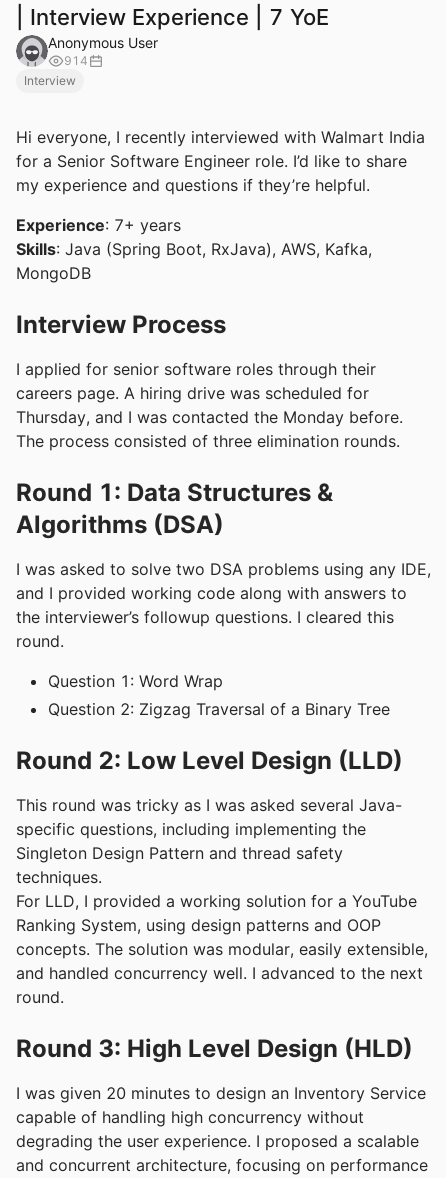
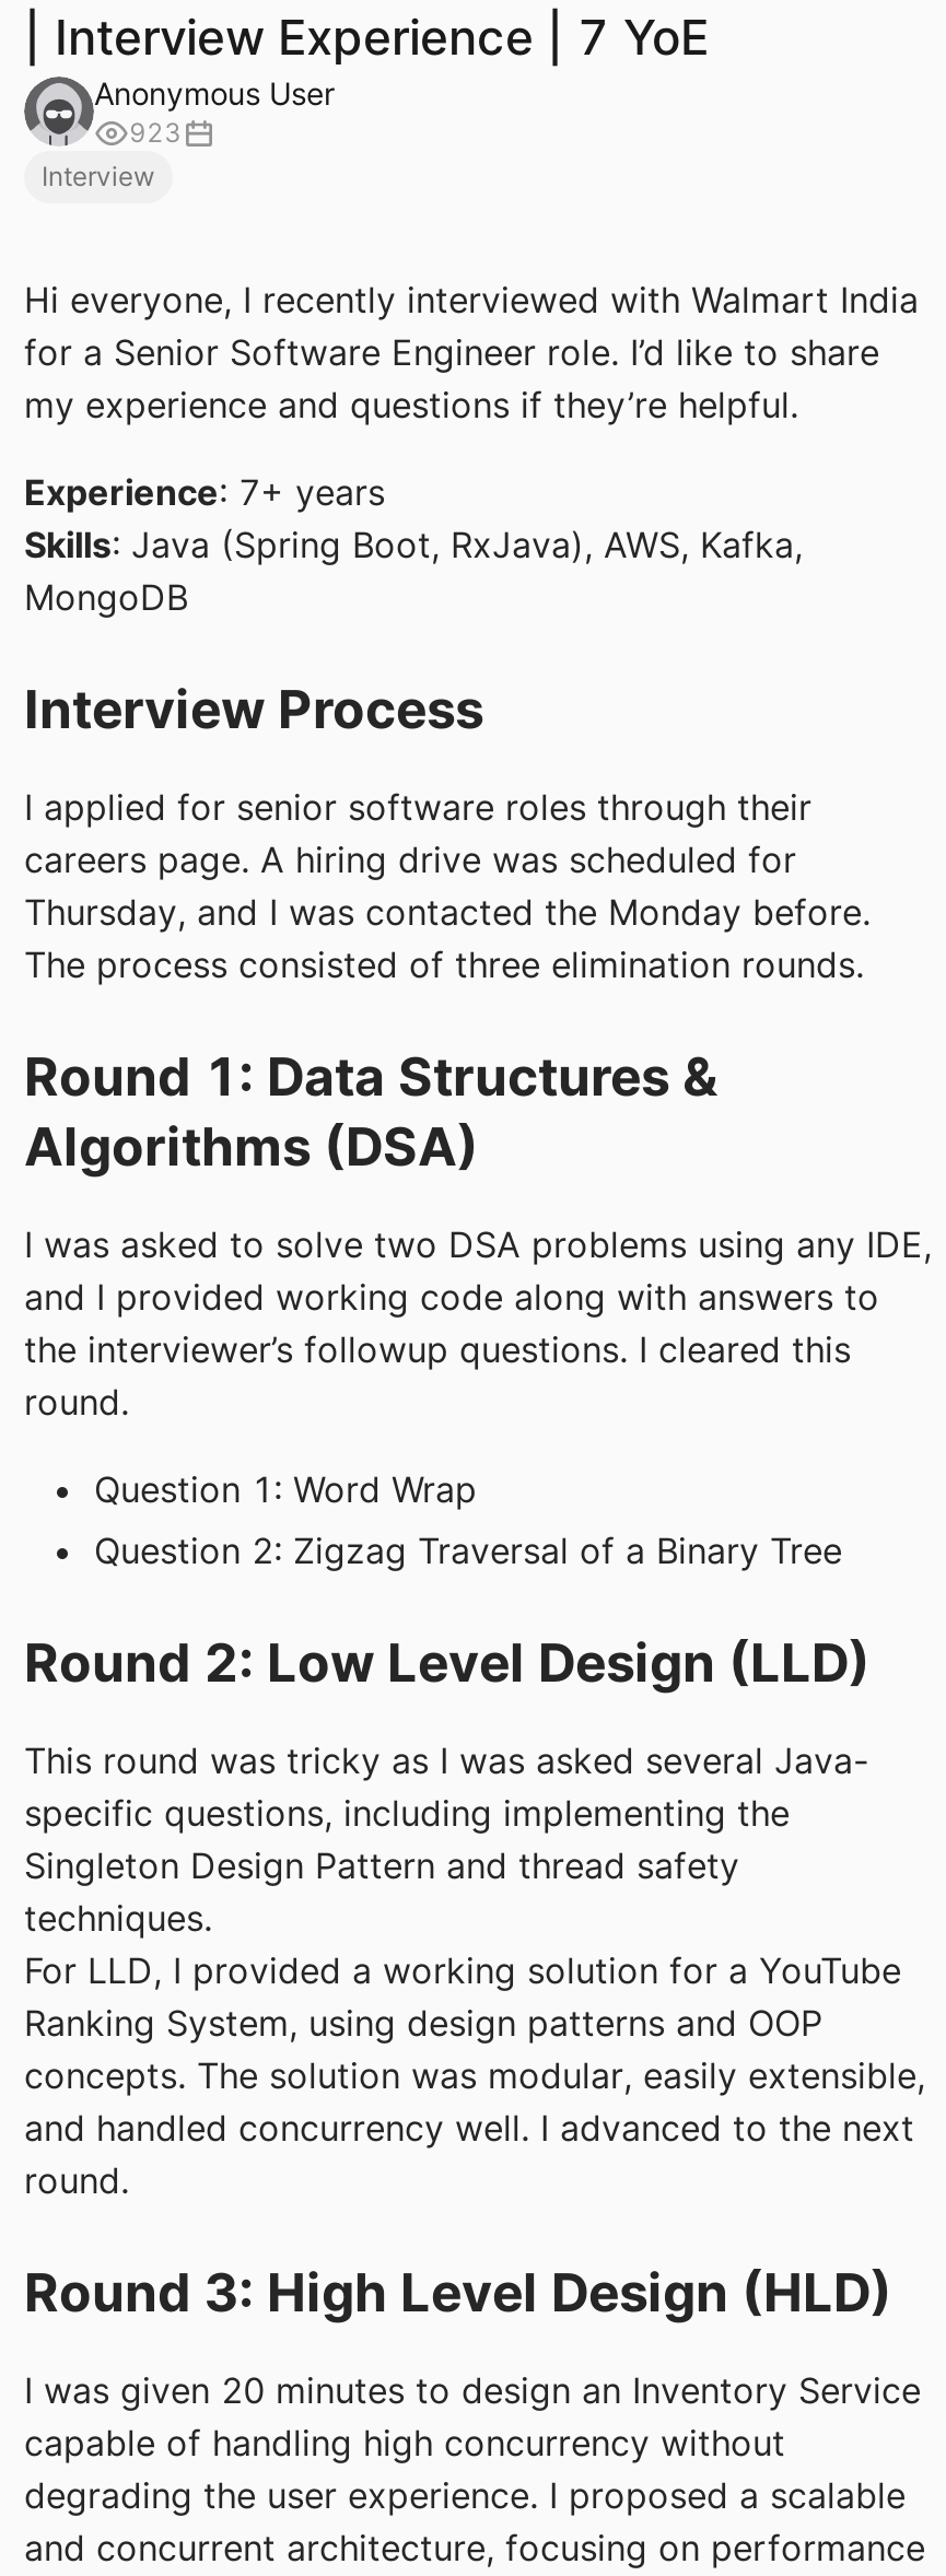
- 914
+ 923
